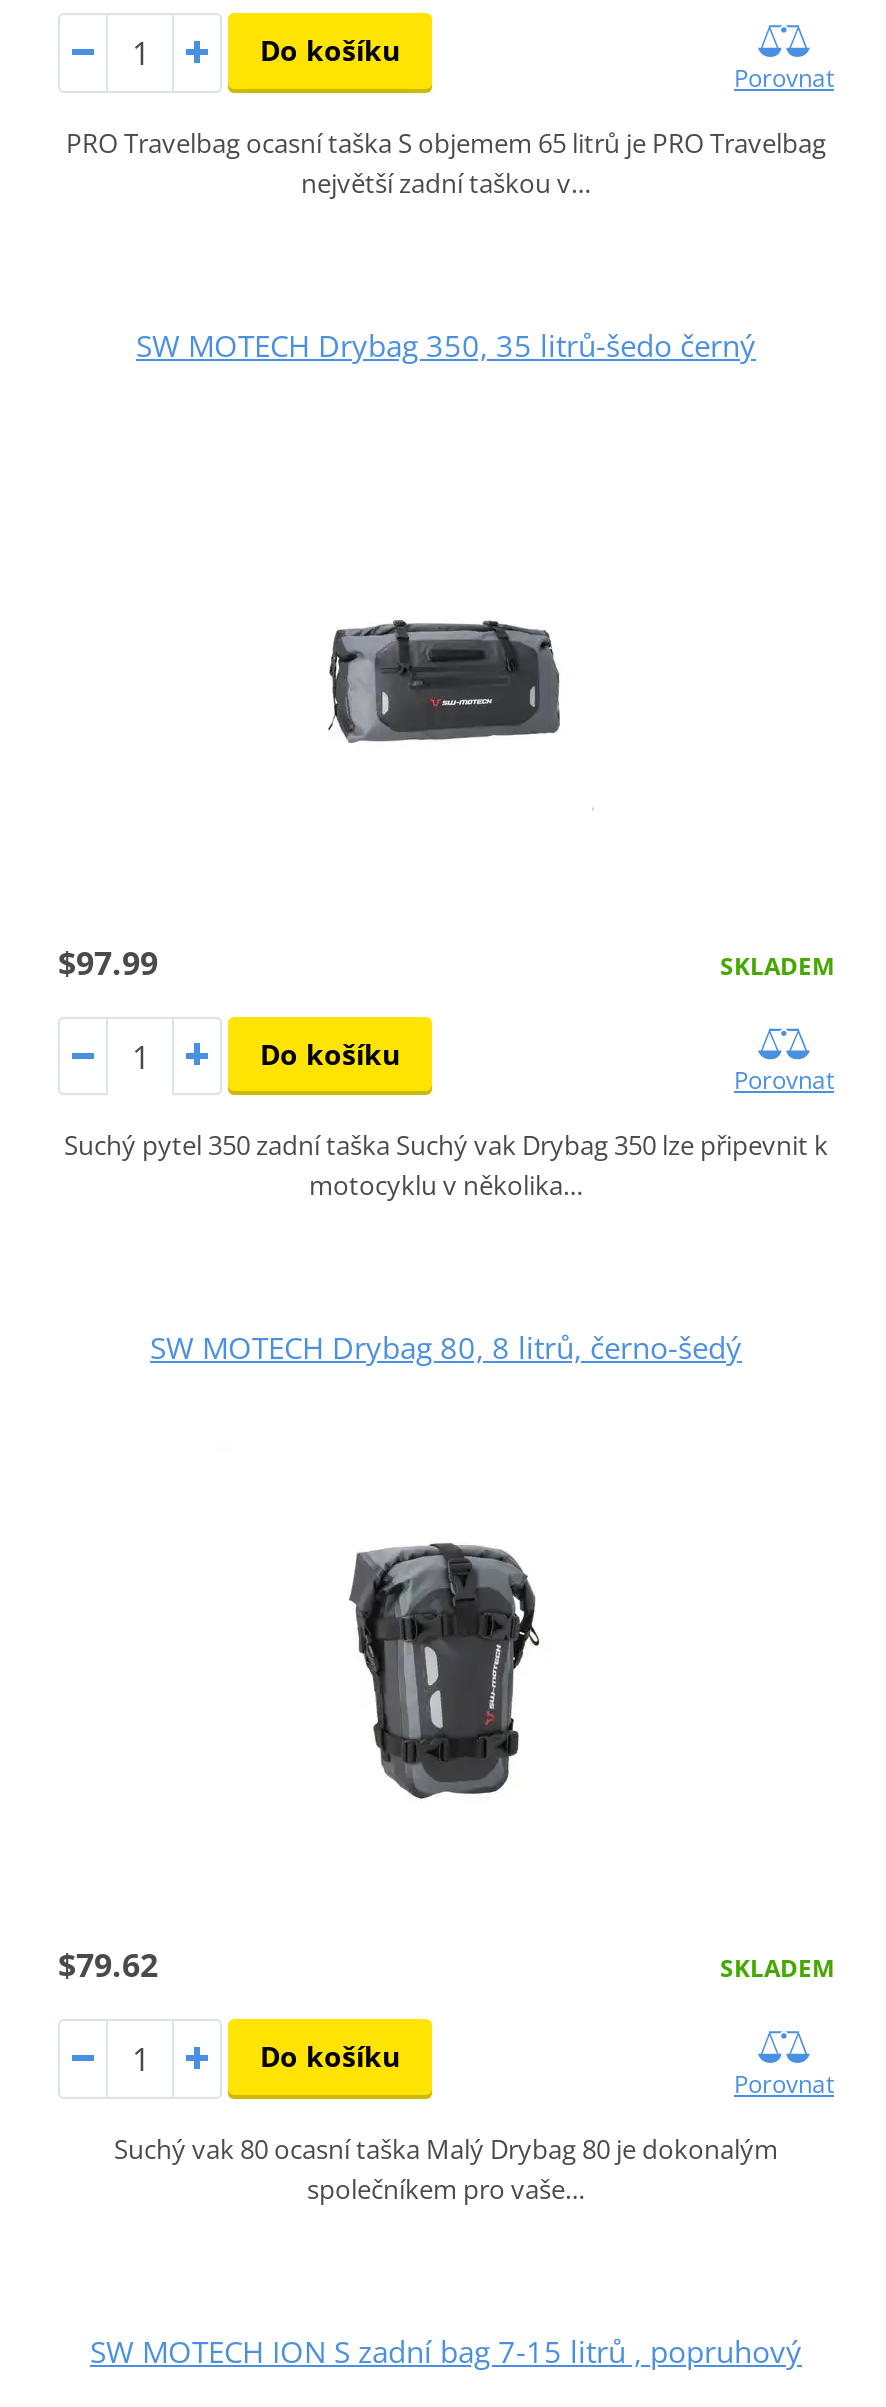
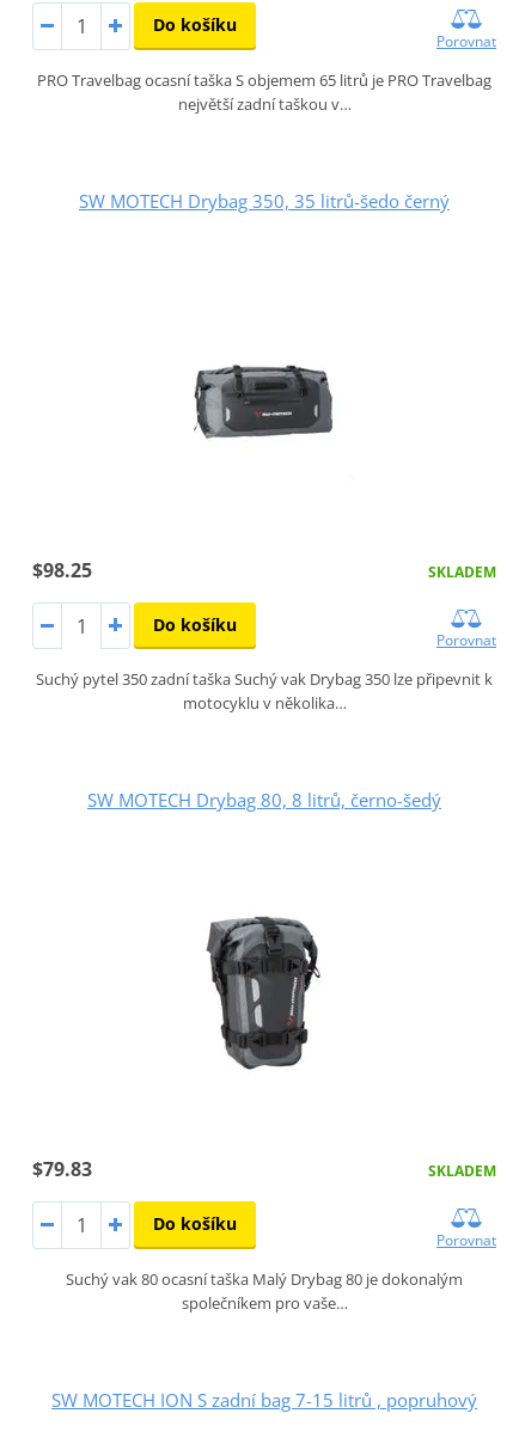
- $97.99
+ $98.25

- $79.62
+ $79.83
